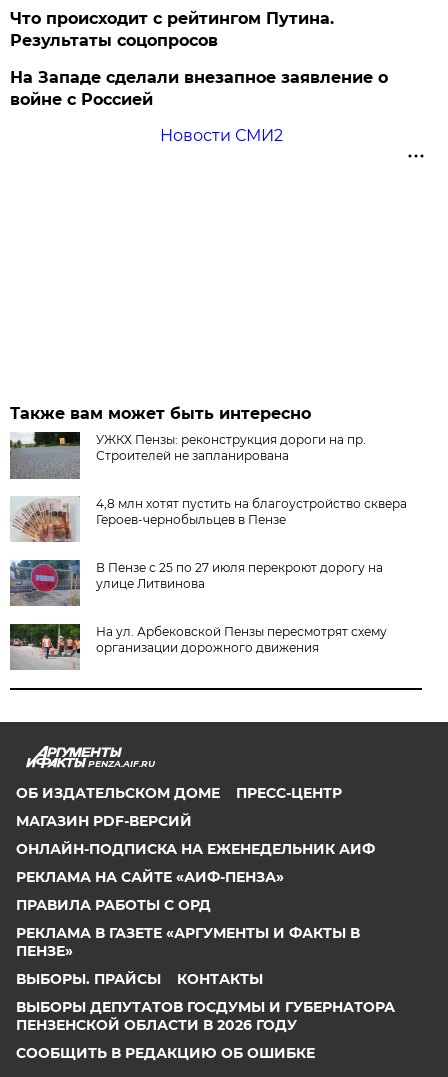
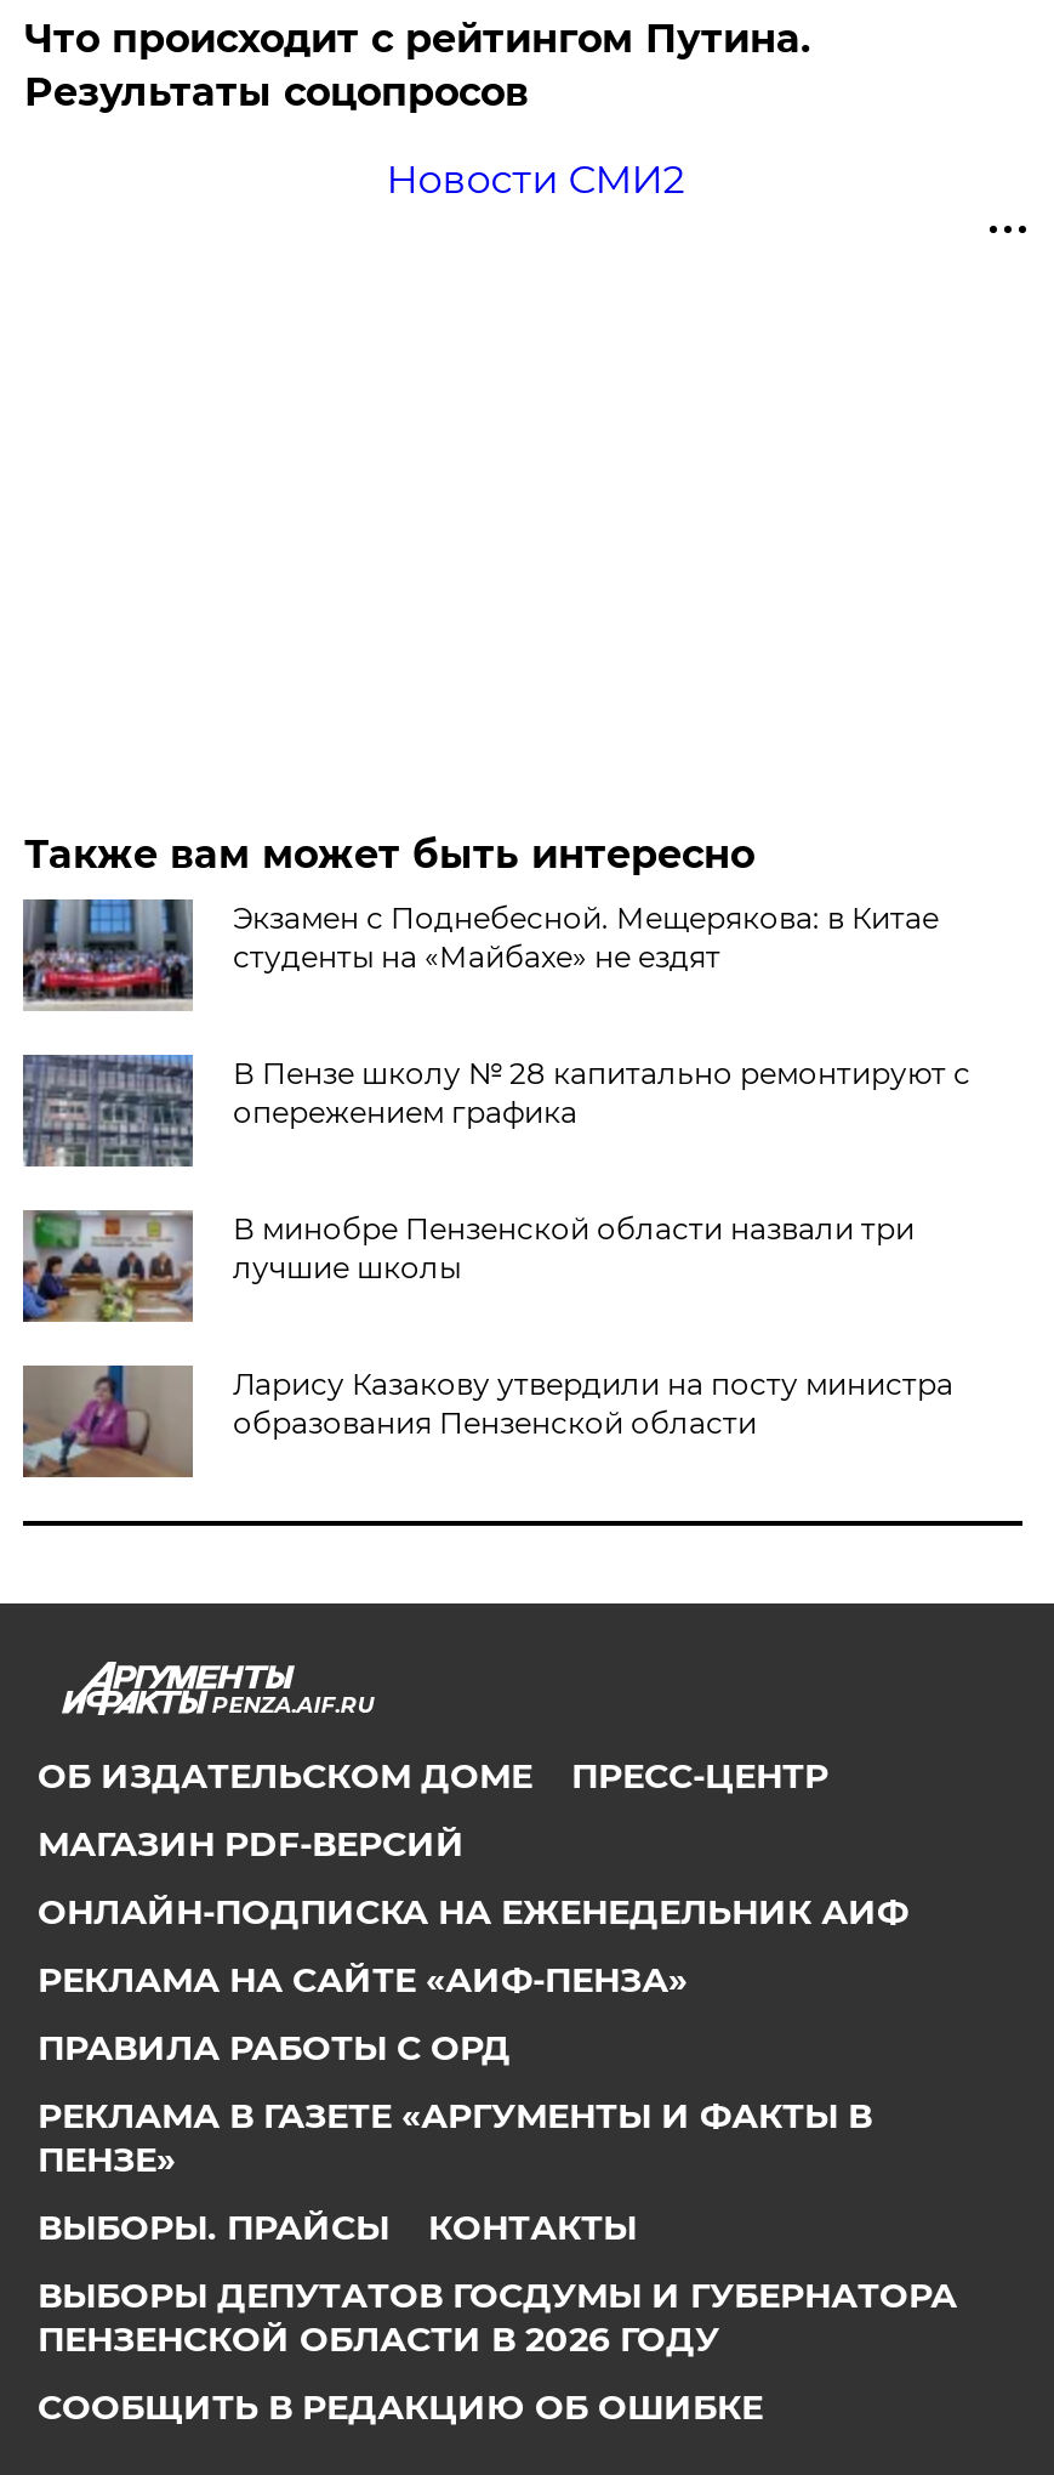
- На Западе сделали внезапное заявление о
- войне с Россией

- [image]
- УЖКХ Пензы: реконструкция дороги на пр.
- Строителей не запланирована
+ [image]
+ Экзамен с Поднебесной. Мещерякова: в Китае
+ студенты на «Майбахе» не ездят

- [image]
- 4,8 млн хотят пустить на благоустройство сквера
- Героев-чернобыльцев в Пензе
+ [image]
+ В Пензе школу № 28 капитально ремонтируют с
+ опережением графика

- [image]
- В Пензе с 25 по 27 июля перекроют дорогу на
- улице Литвинова
+ [image]
+ В минобре Пензенской области назвали три
+ лучшие школы

- [image]
- На ул. Арбековской Пензы пересмотрят схему
- организации дорожного движения
+ [image]
+ Ларису Казакову утвердили на посту министра
+ образования Пензенской области
